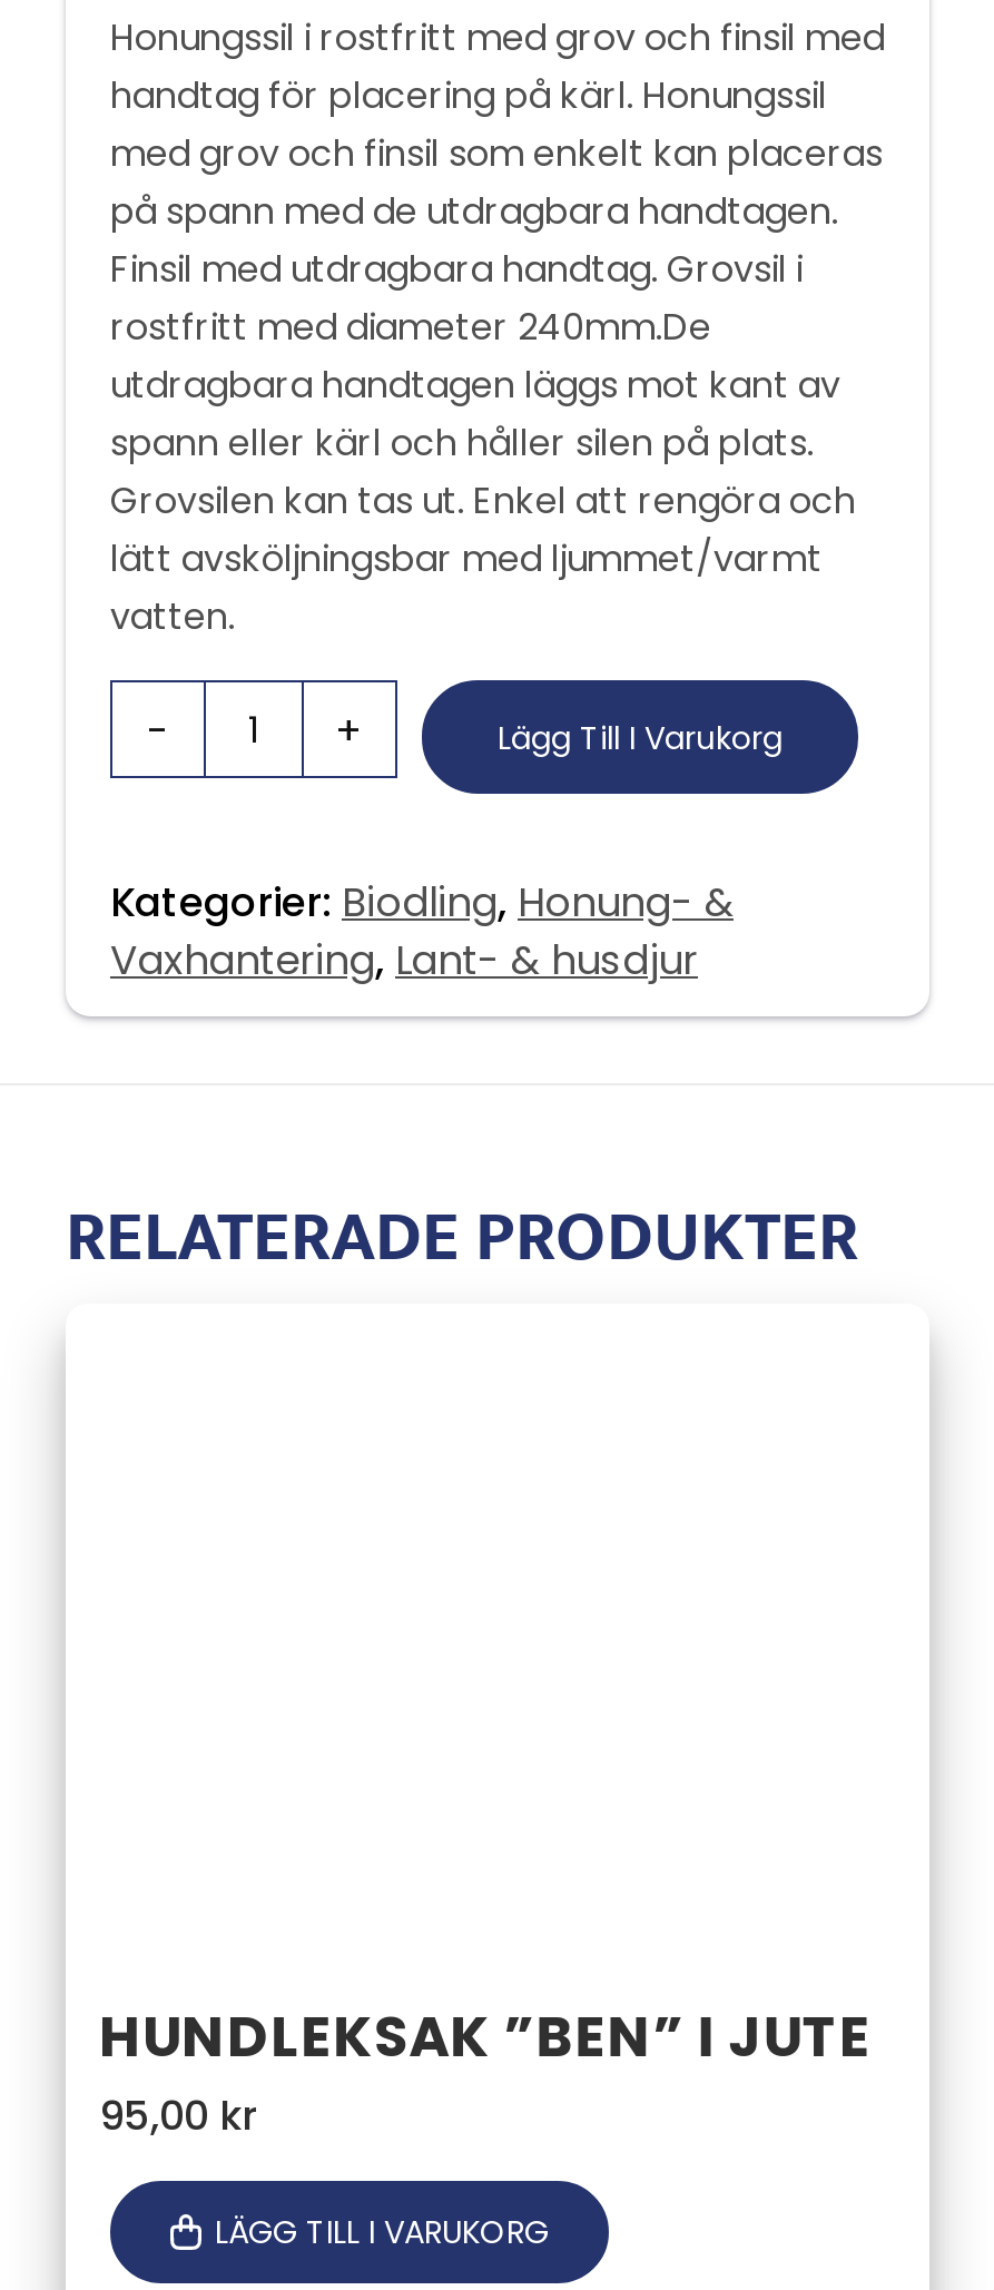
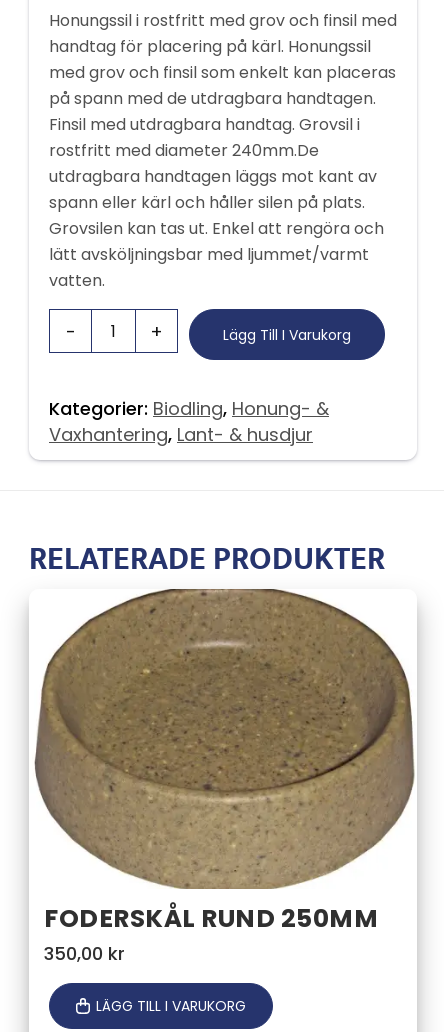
+ [image]

- HUNDLEKSAK ”BEN” I JUTE
- 95,00 kr
+ FODERSKÅL RUND 250MM
+ 350,00 kr
